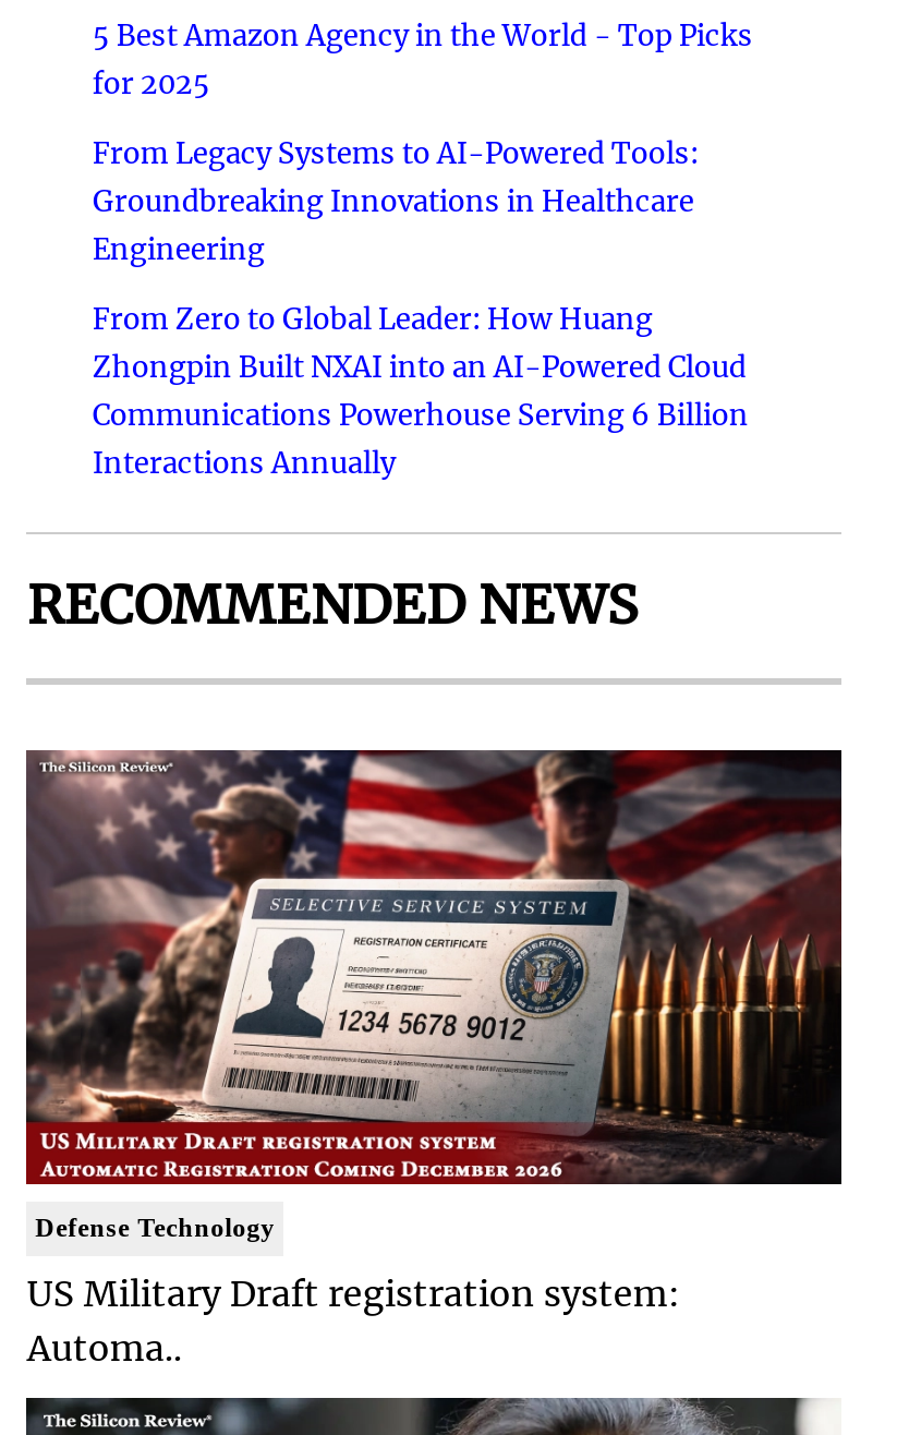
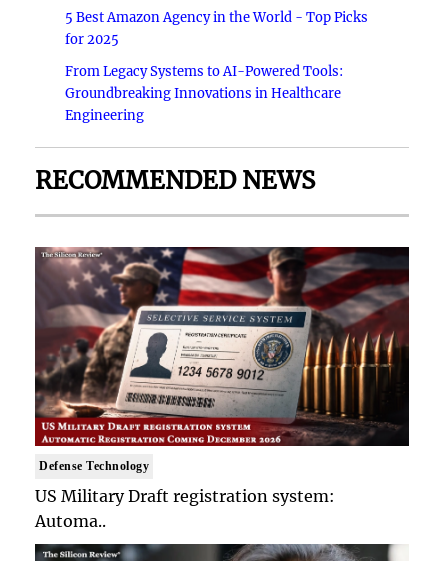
- From Zero to Global Leader: How Huang
- Zhongpin Built NXAI into an AI-Powered Cloud
- Communications Powerhouse Serving 6 Billion
- Interactions Annually
